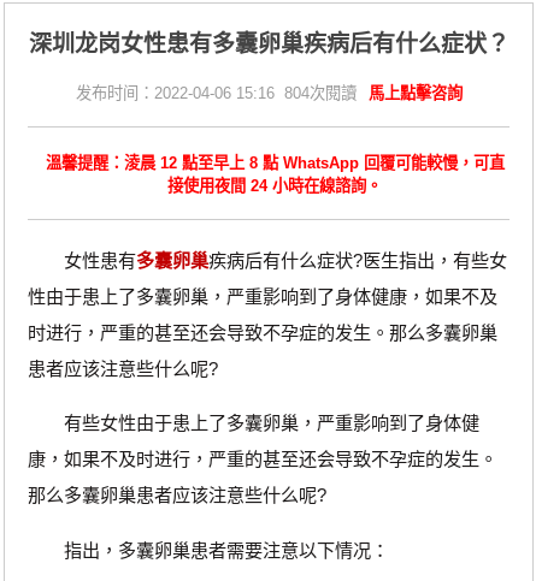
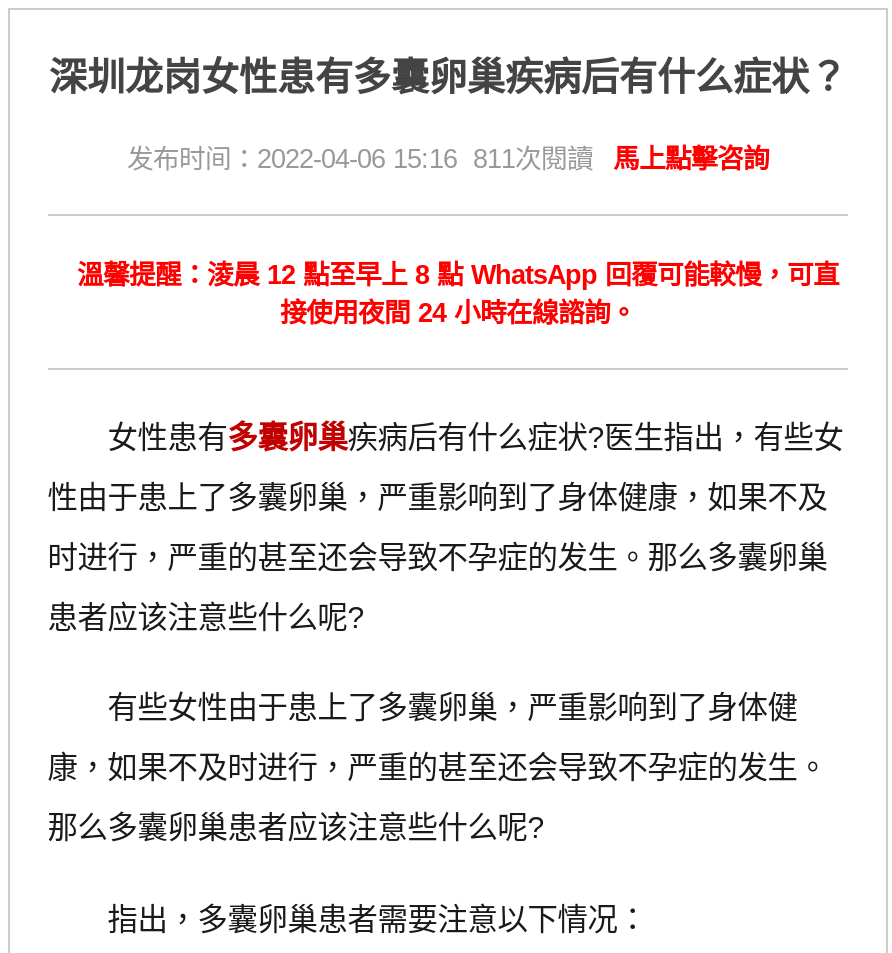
- 发布时间：2022-04-06 15:16 804次閱讀
+ 发布时间：2022-04-06 15:16 811次閱讀
